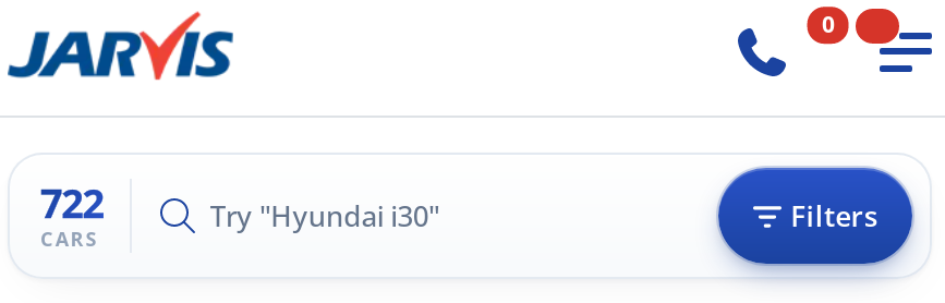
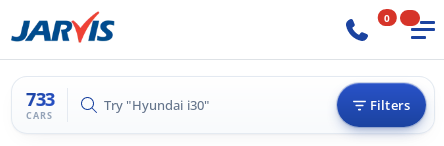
- 722
+ 733
